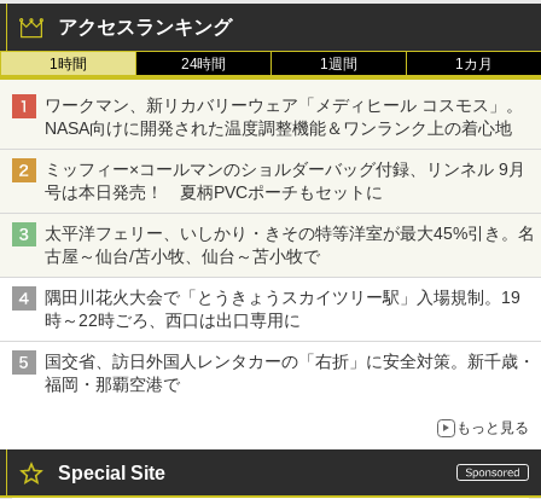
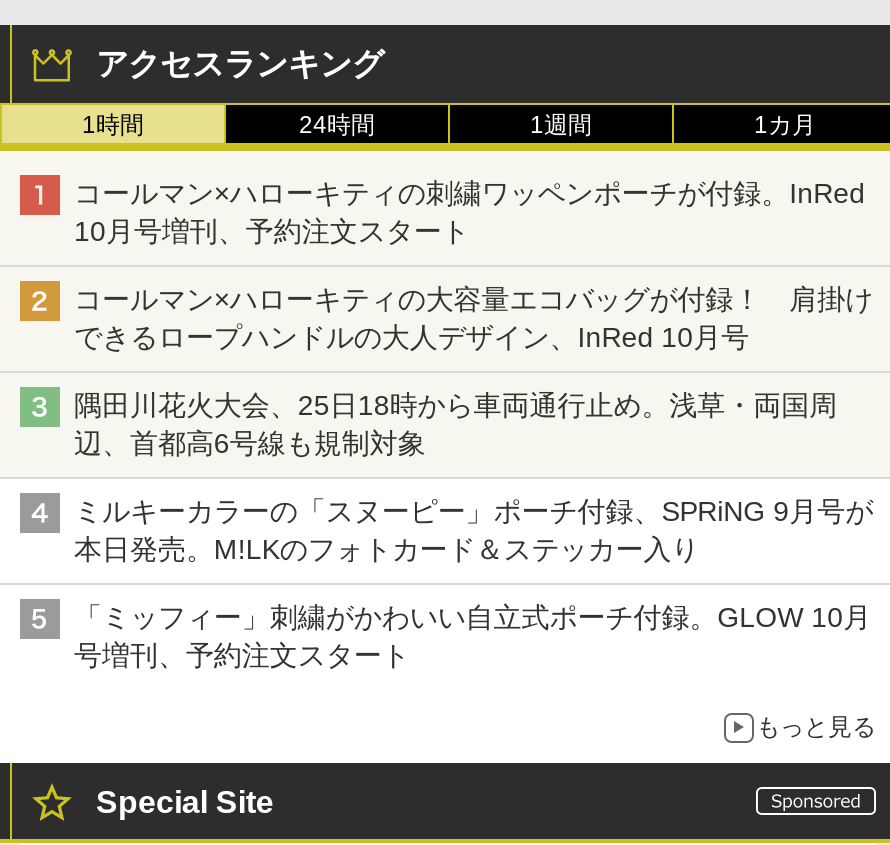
- ワークマン、新リカバリーウェア「メディヒール コスモス」。
- NASA向けに開発された温度調整機能＆ワンランク上の着心地
+ コールマン×ハローキティの刺繍ワッペンポーチが付録。InRed
+ 10月号増刊、予約注文スタート

- ミッフィー×コールマンのショルダーバッグ付録、リンネル 9月
- 号は本日発売！ 夏柄PVCポーチもセットに
+ コールマン×ハローキティの大容量エコバッグが付録！ 肩掛け
+ できるロープハンドルの大人デザイン、InRed 10月号

- 太平洋フェリー、いしかり・きその特等洋室が最大45%引き。名
- 古屋～仙台/苫小牧、仙台～苫小牧で
+ 隅田川花火大会、25日18時から車両通行止め。浅草・両国周
+ 辺、首都高6号線も規制対象

- 隅田川花火大会で「とうきょうスカイツリー駅」入場規制。19
- 時～22時ごろ、西口は出口専用に
+ ミルキーカラーの「スヌーピー」ポーチ付録、SPRiNG 9月号が
+ 本日発売。M!LKのフォトカード＆ステッカー入り

- 国交省、訪日外国人レンタカーの「右折」に安全対策。新千歳・
- 福岡・那覇空港で
+ 「ミッフィー」刺繍がかわいい自立式ポーチ付録。GLOW 10月
+ 号増刊、予約注文スタート
